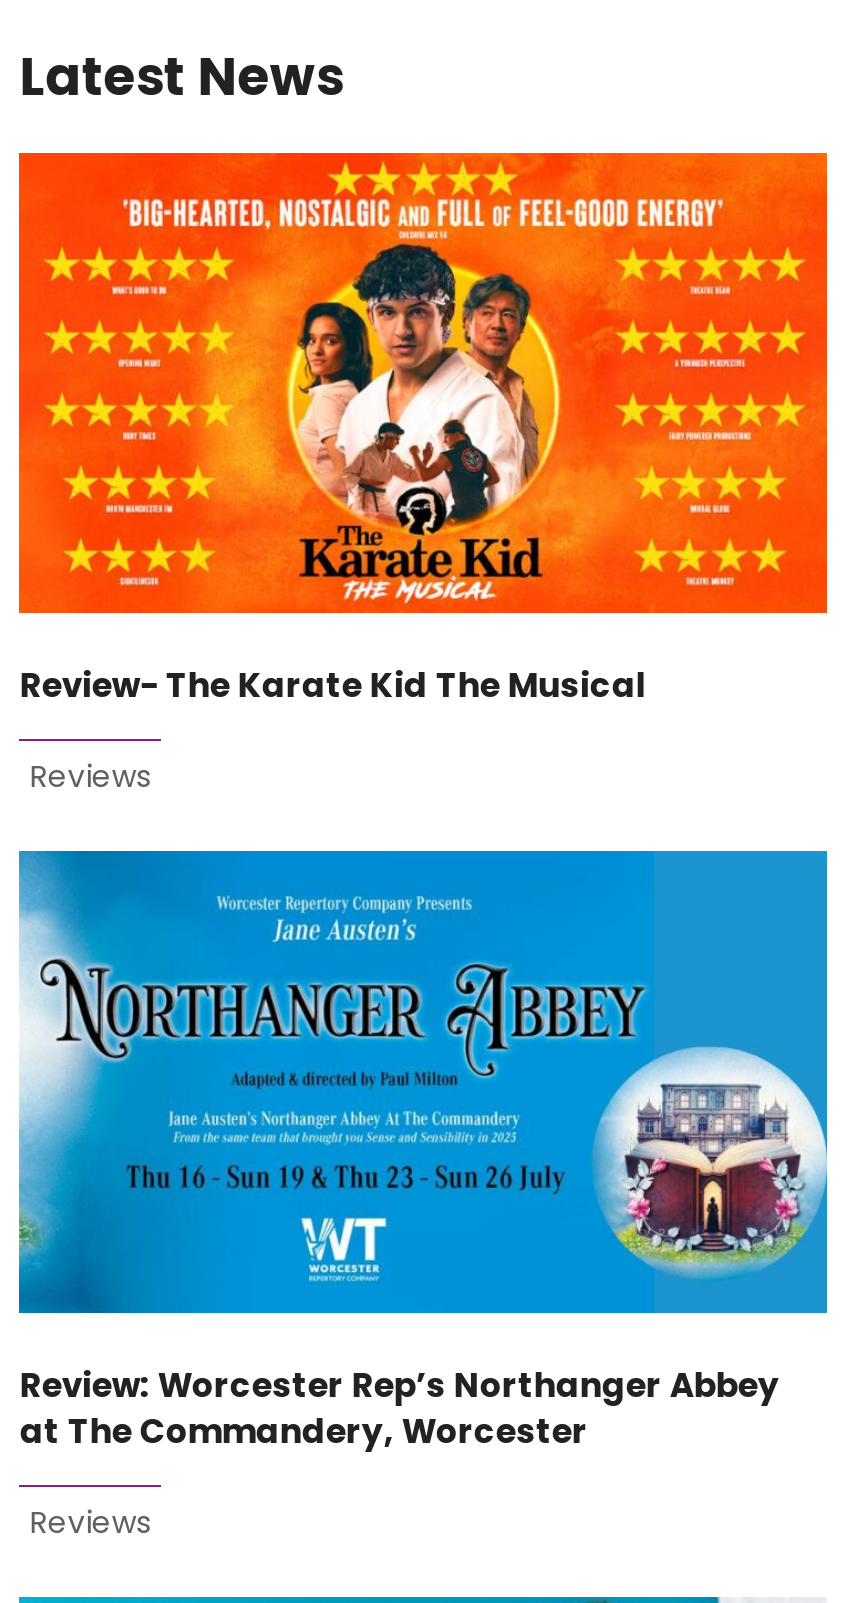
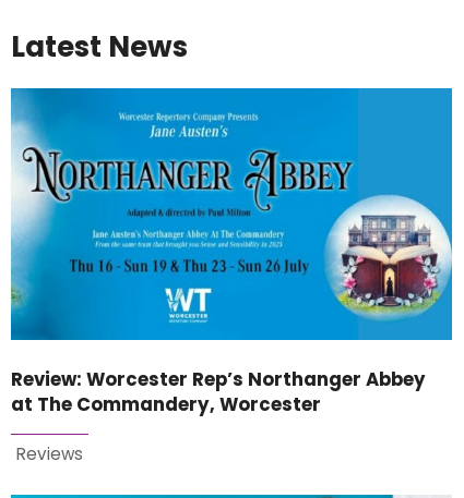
- [image]
- Review- The Karate Kid The Musical
- Reviews
